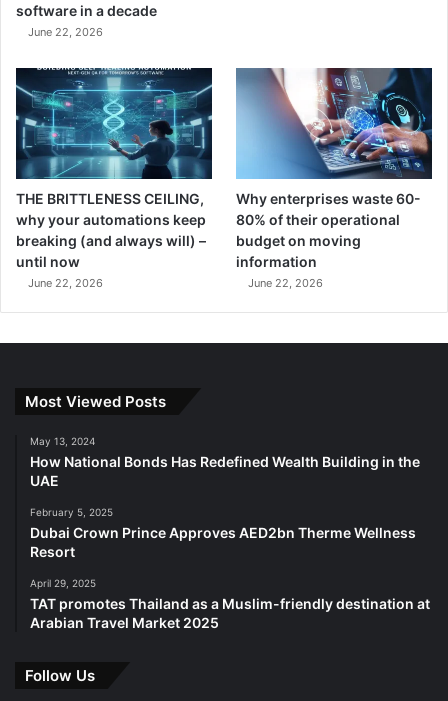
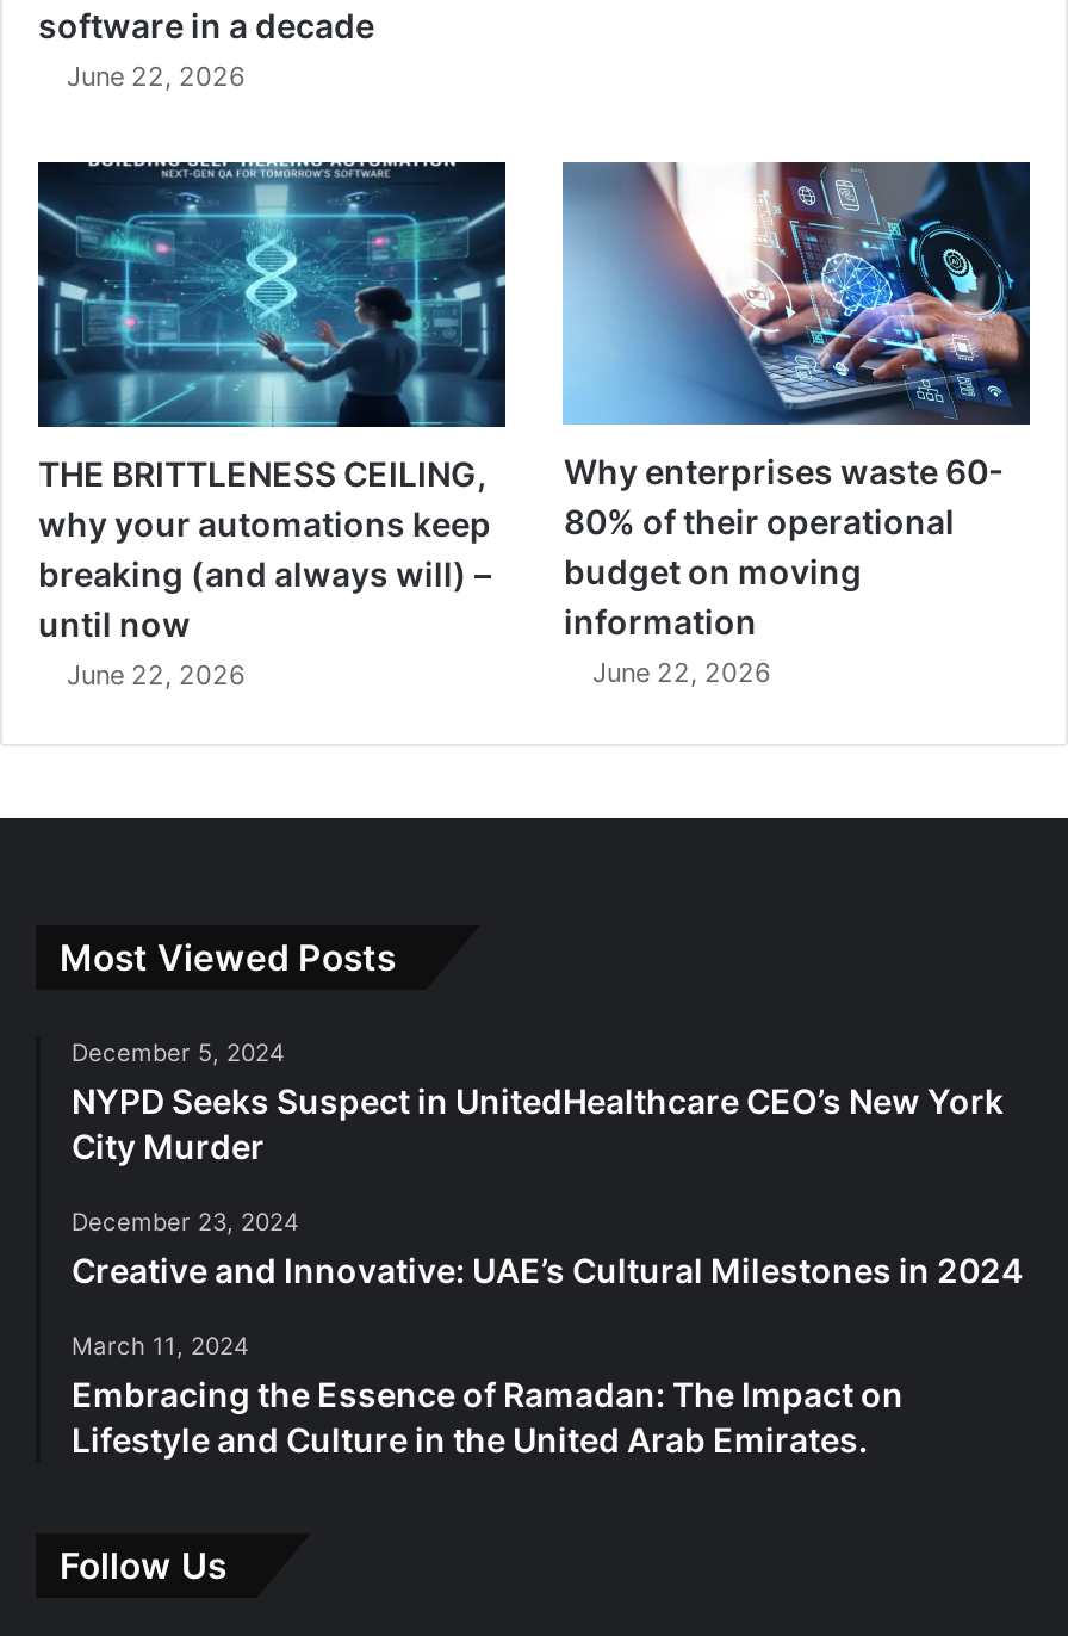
- May 13, 2024
- How National Bonds Has Redefined Wealth Building in the
- UAE
+ December 5, 2024
+ NYPD Seeks Suspect in UnitedHealthcare CEO’s New York
+ City Murder

- February 5, 2025
- Dubai Crown Prince Approves AED2bn Therme Wellness
- Resort
+ December 23, 2024
+ Creative and Innovative: UAE’s Cultural Milestones in 2024

- April 29, 2025
- TAT promotes Thailand as a Muslim-friendly destination at
- Arabian Travel Market 2025
+ March 11, 2024
+ Embracing the Essence of Ramadan: The Impact on
+ Lifestyle and Culture in the United Arab Emirates.
